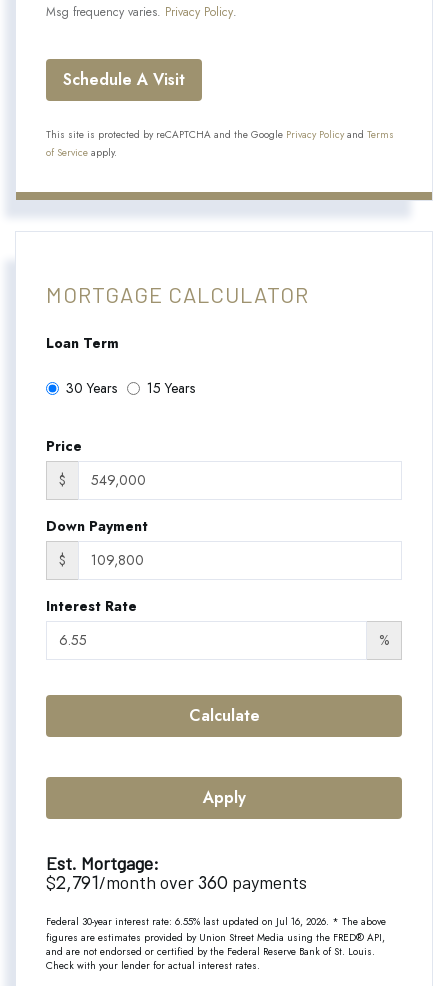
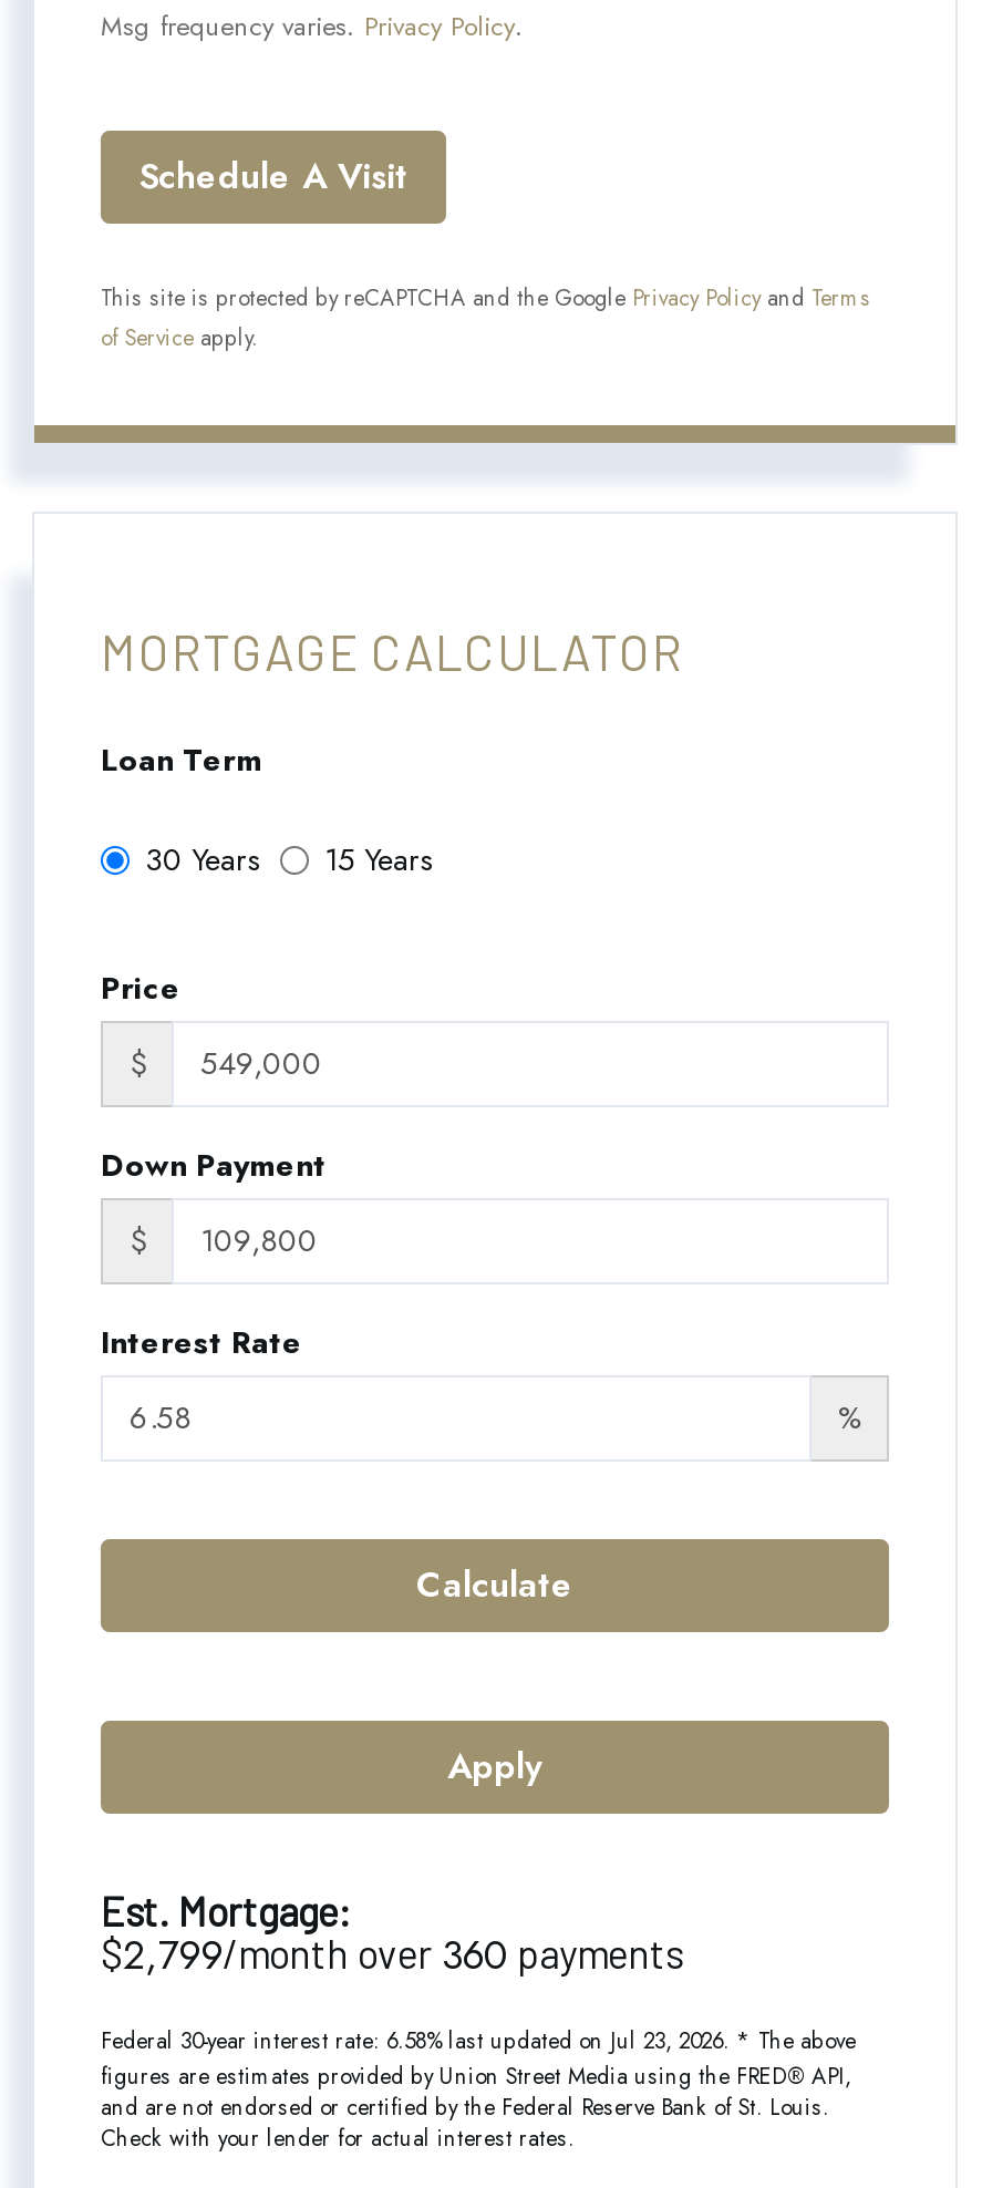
- $2,791/month over 360 payments
+ $2,799/month over 360 payments

- Federal 30-year interest rate: 6.55% last updated on Jul 16, 2026. * The above
+ Federal 30-year interest rate: 6.58% last updated on Jul 23, 2026. * The above
